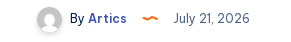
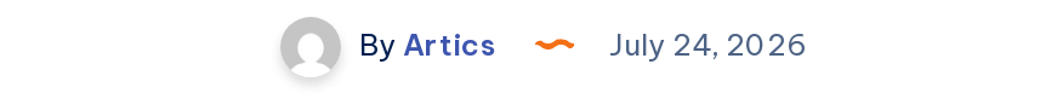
- July 21, 2026
+ July 24, 2026
